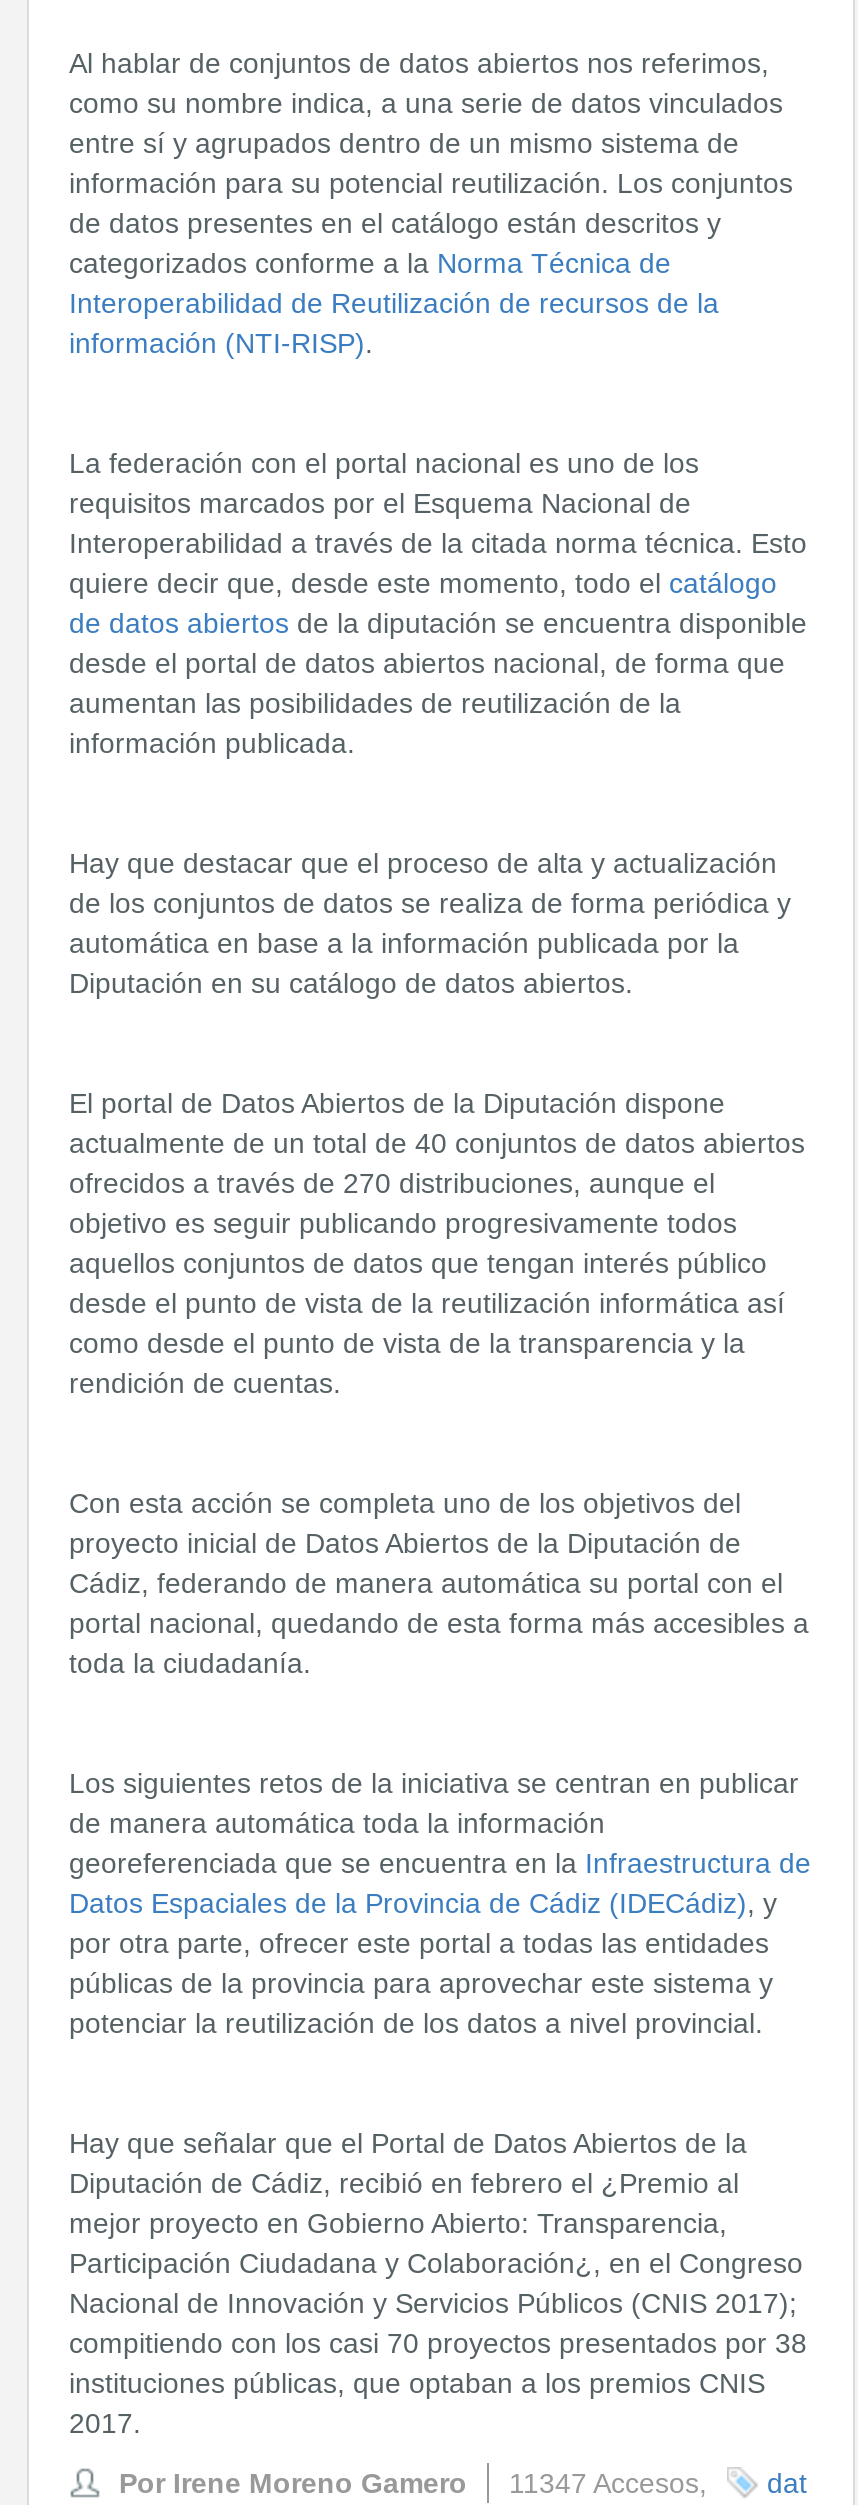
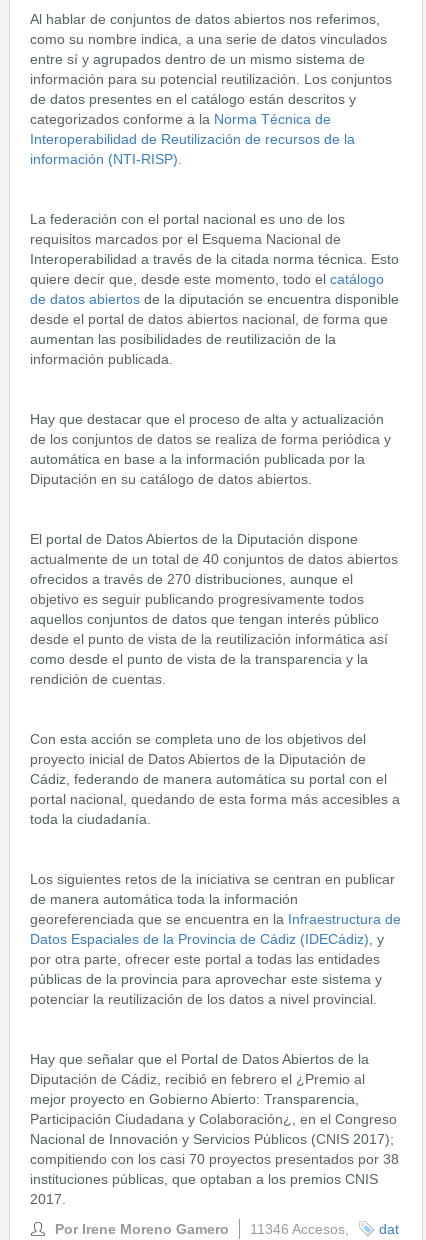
- Por Irene Moreno Gamero 11347 Accesos, dat
+ Por Irene Moreno Gamero 11346 Accesos, dat
